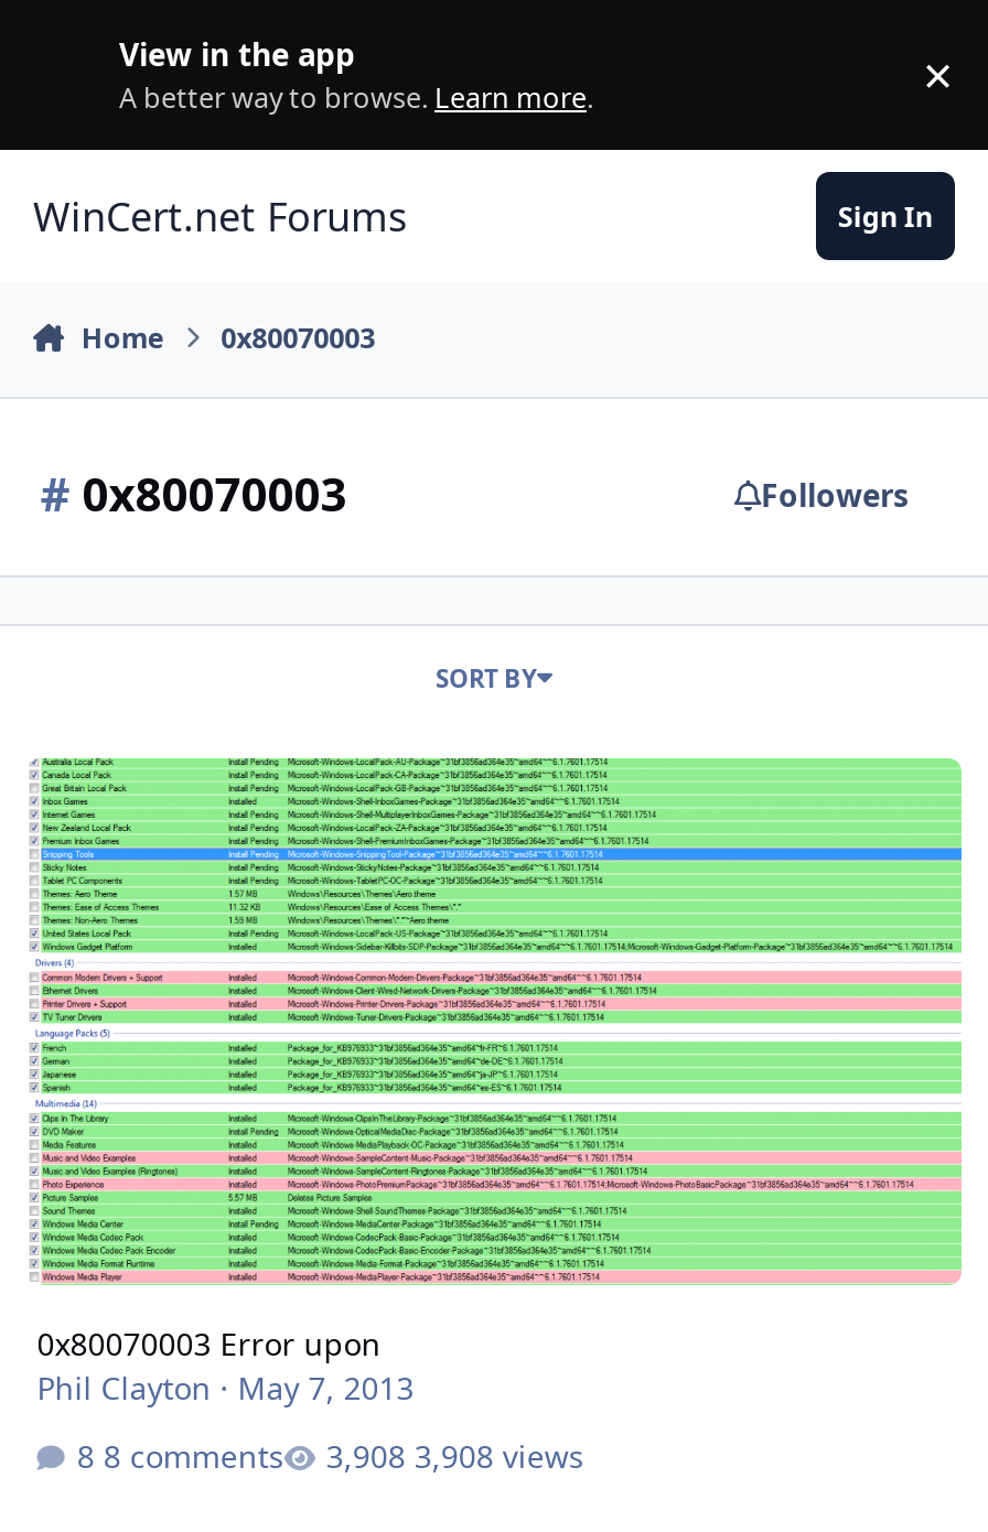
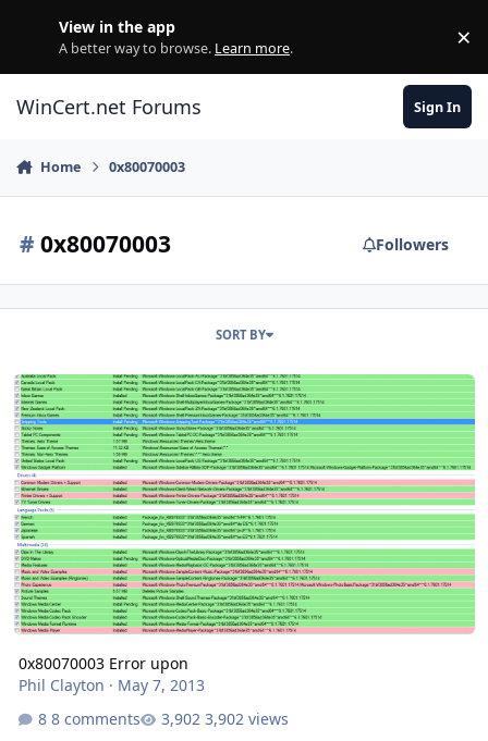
- 3,908 views
+ 3,902 views
